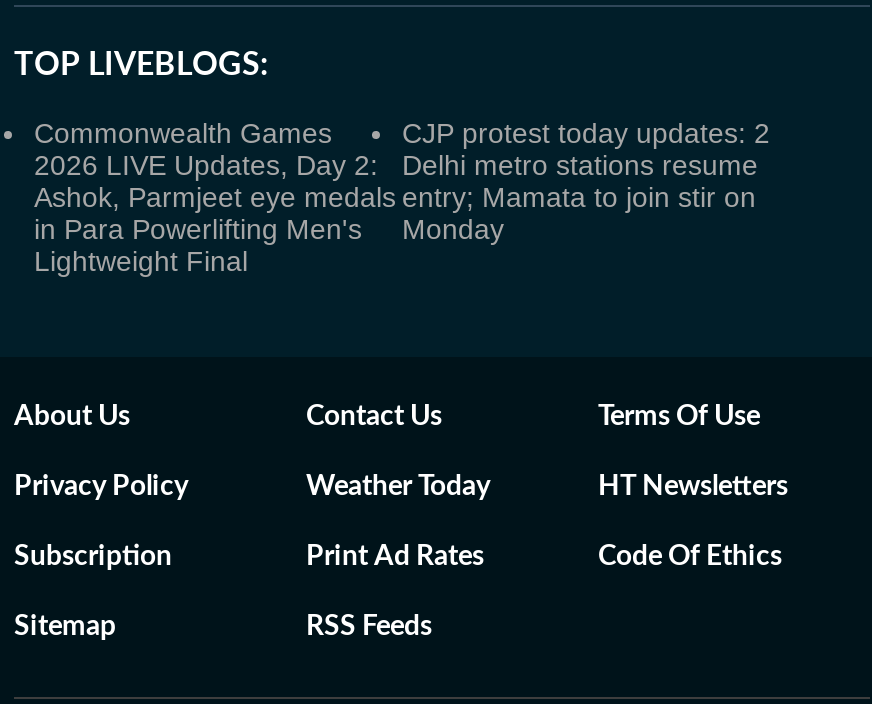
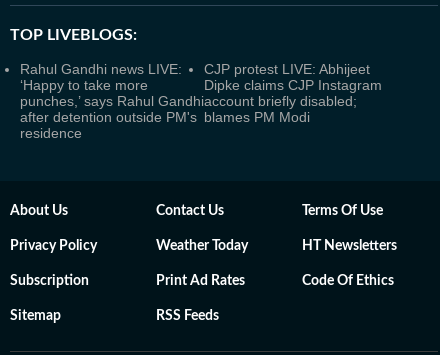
- Commonwealth Games
- 2026 LIVE Updates, Day 2:
- Ashok, Parmjeet eye medals
- in Para Powerlifting Men's
- Lightweight Final
+ Rahul Gandhi news LIVE:
+ ‘Happy to take more
+ punches,’ says Rahul Gandhi
+ after detention outside PM's
+ residence

- CJP protest today updates: 2
- Delhi metro stations resume
- entry; Mamata to join stir on
- Monday
+ CJP protest LIVE: Abhijeet
+ Dipke claims CJP Instagram
+ account briefly disabled;
+ blames PM Modi
